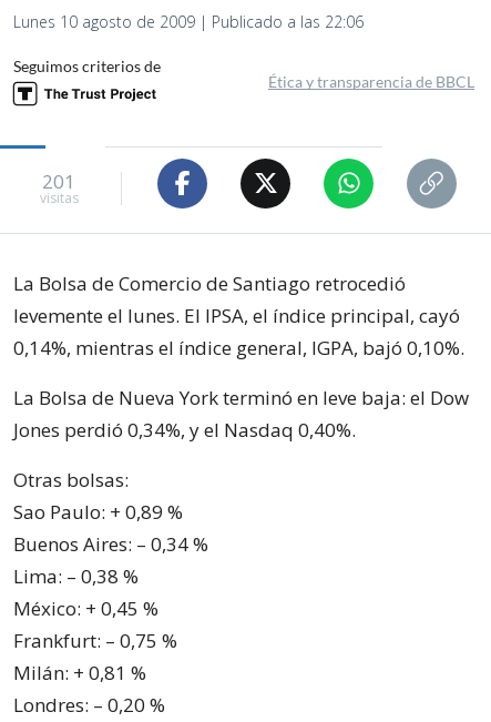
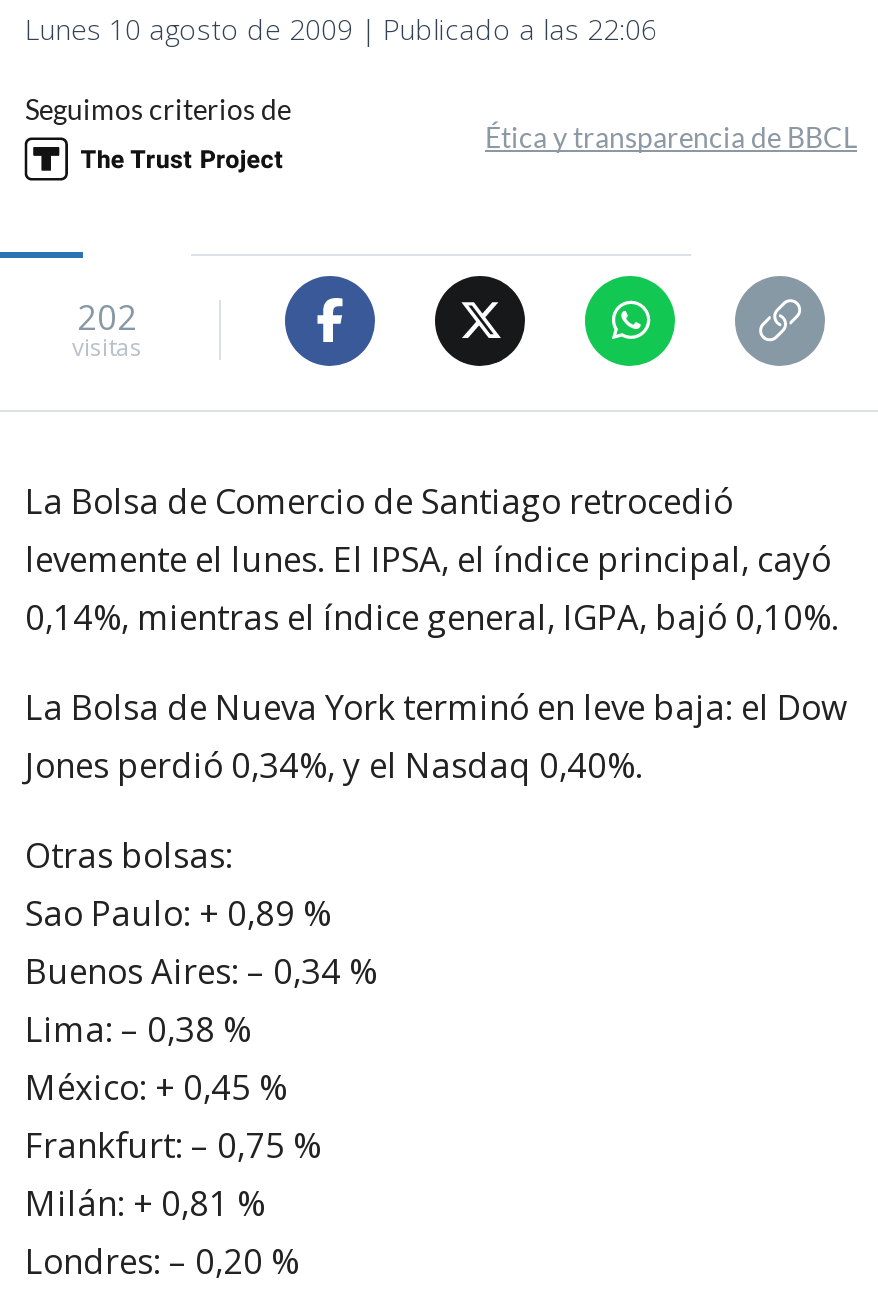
- 201
+ 202
